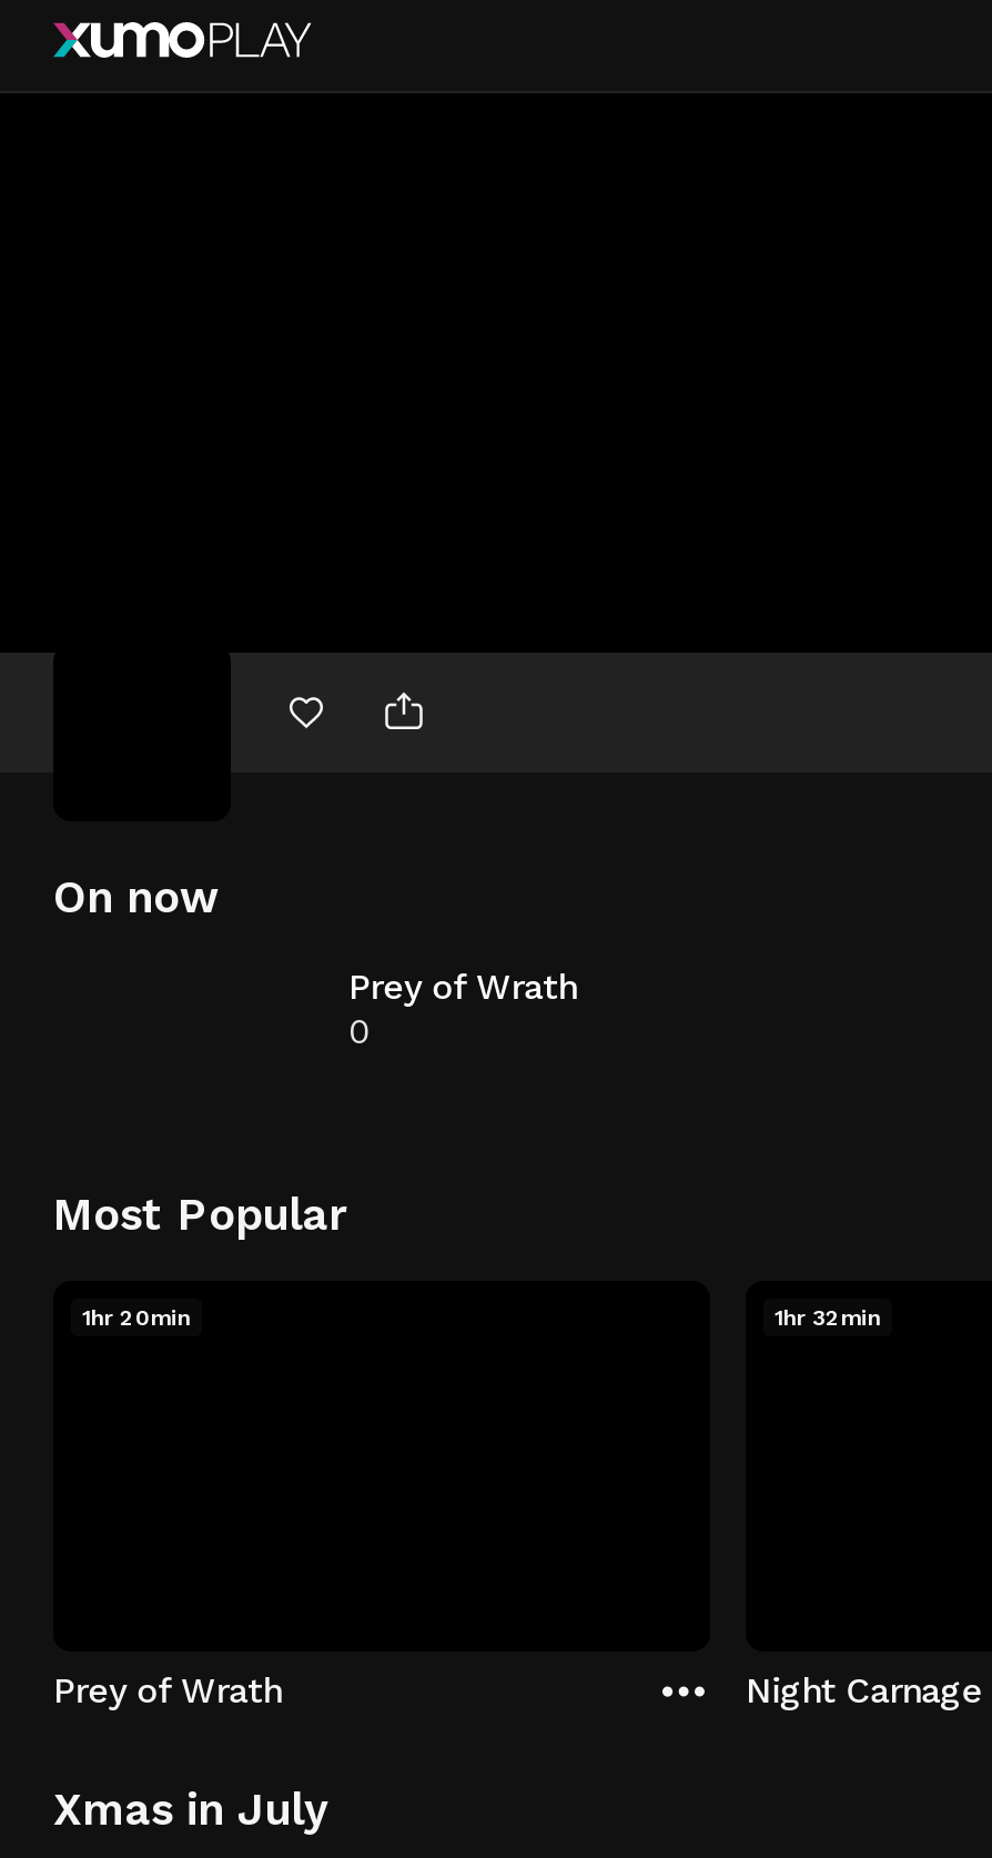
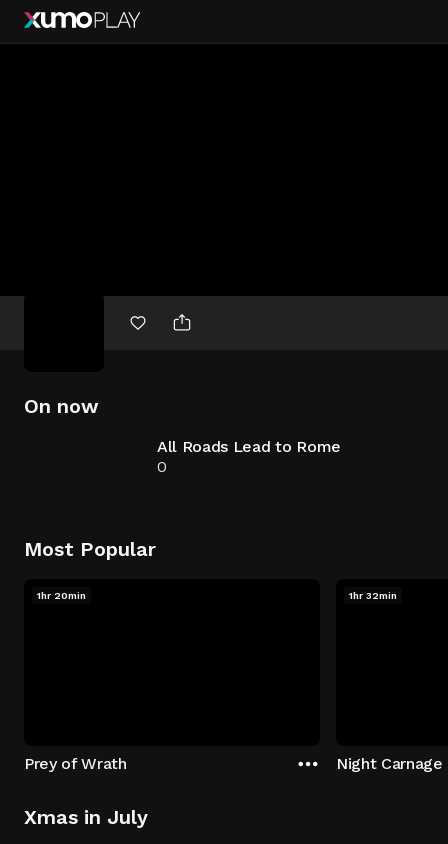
- Prey of Wrath
+ All Roads Lead to Rome
